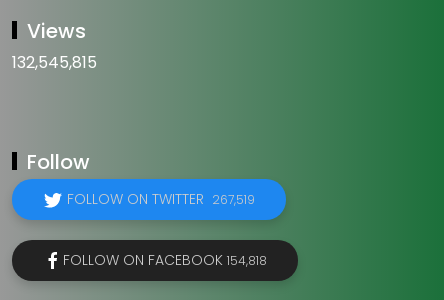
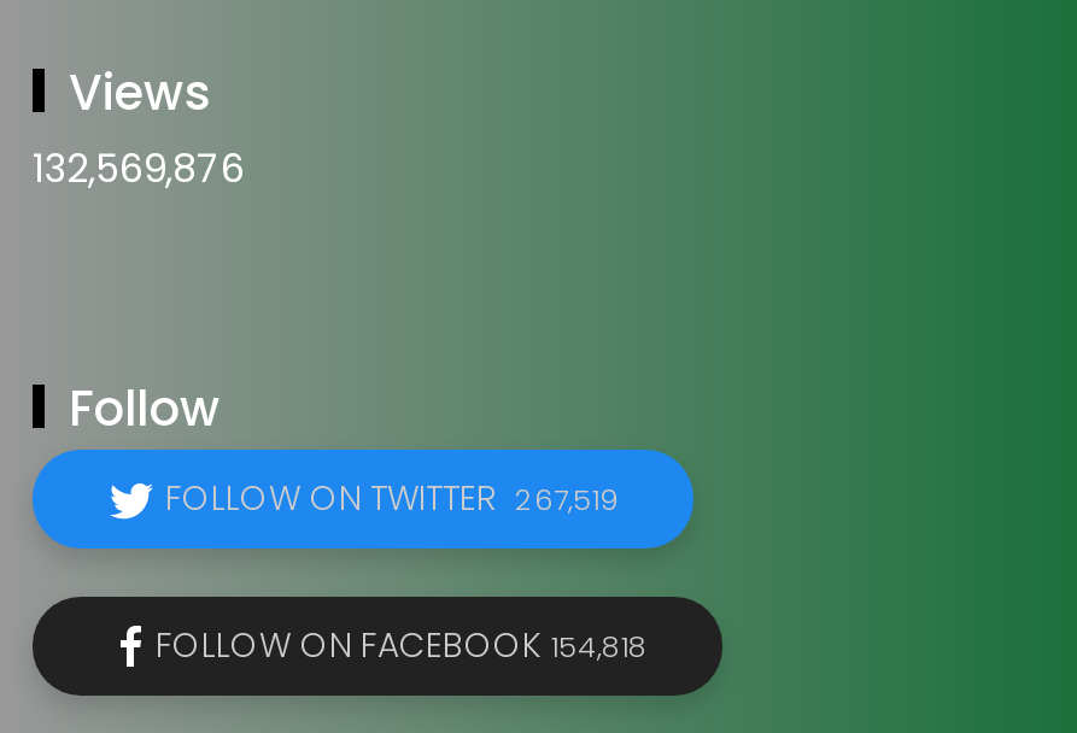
- 132,545,815
+ 132,569,876
